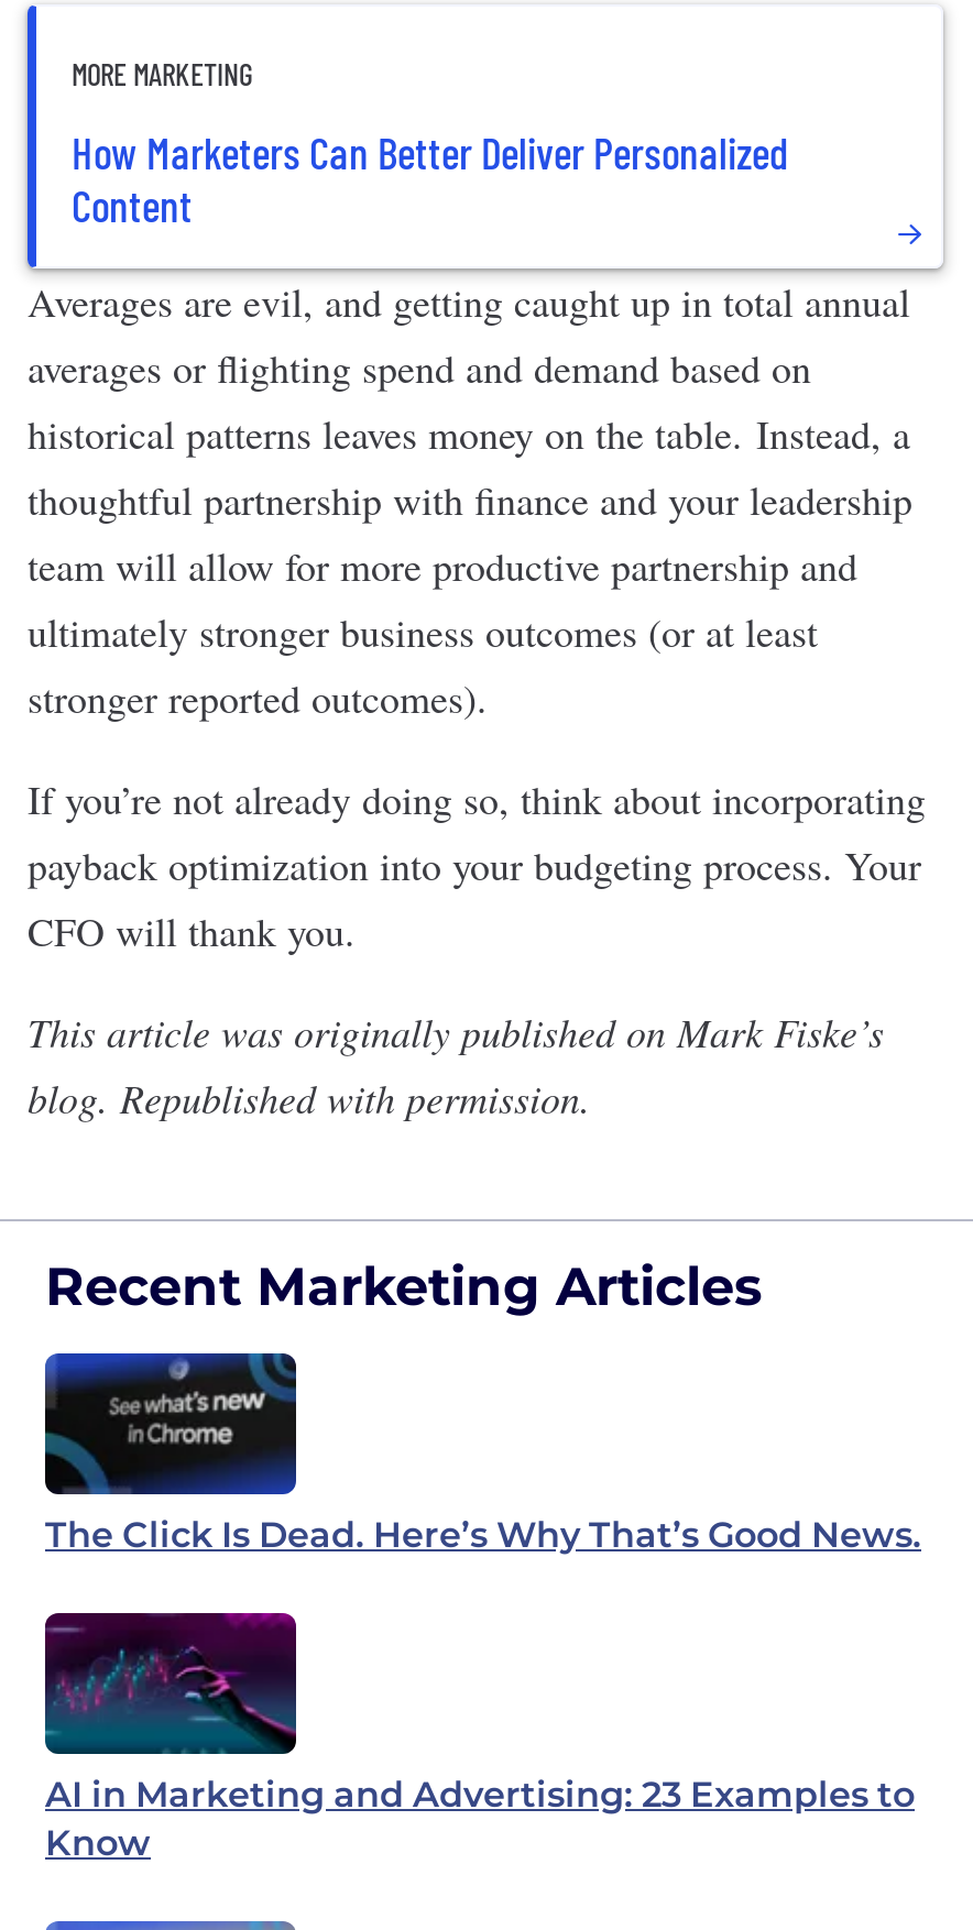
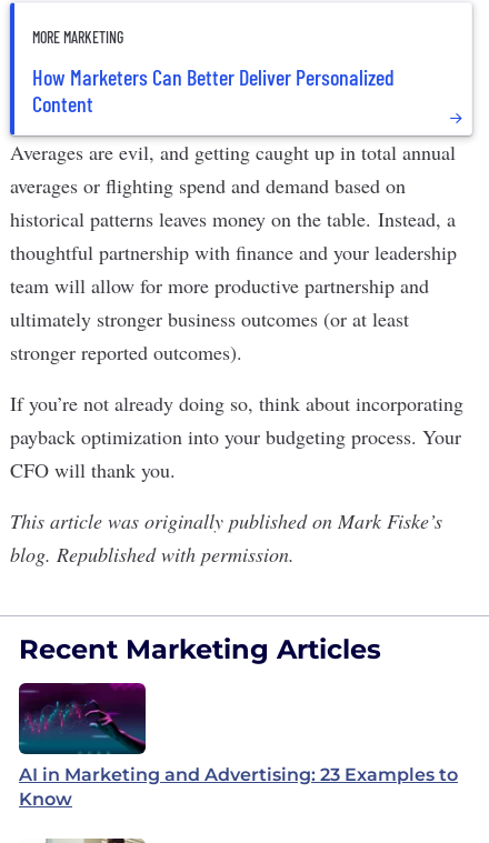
- [image]
- The Click Is Dead. Here’s Why That’s Good News.
